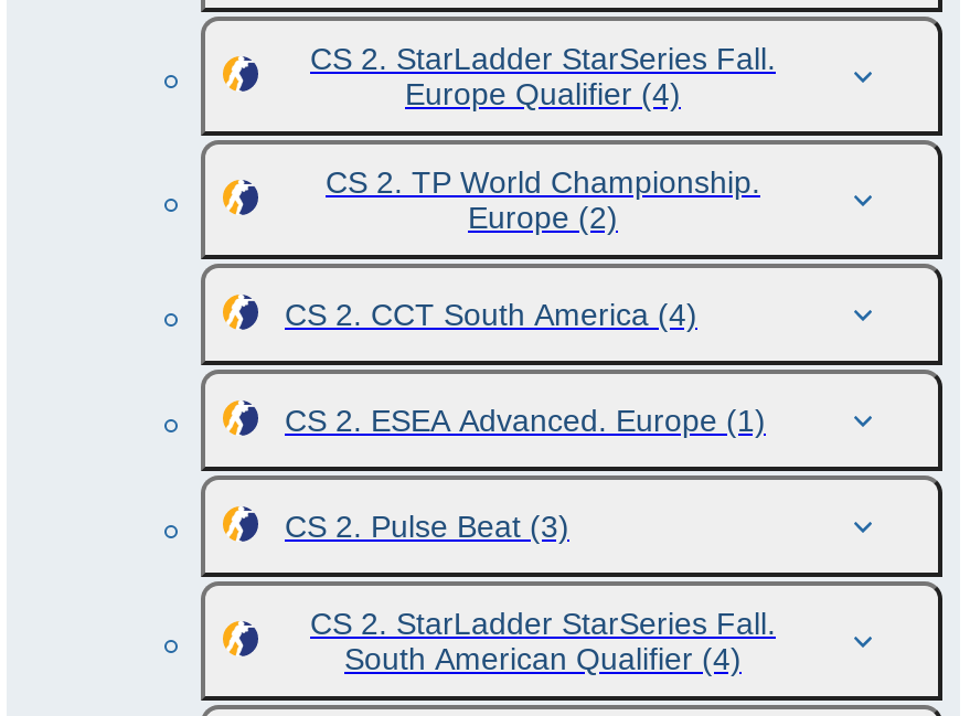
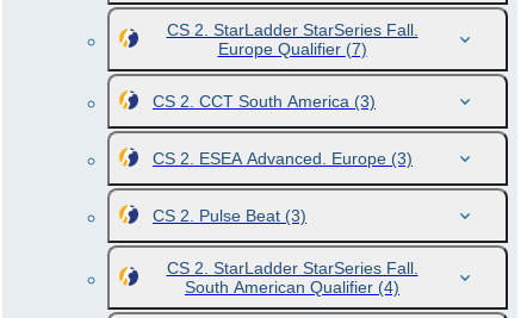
- Europe Qualifier (4)
- CS 2. TP World Championship.
- Europe (2)
- CS 2. CCT South America (4)
- CS 2. ESEA Advanced. Europe (1)
+ Europe Qualifier (7)
+ CS 2. CCT South America (3)
+ CS 2. ESEA Advanced. Europe (3)
